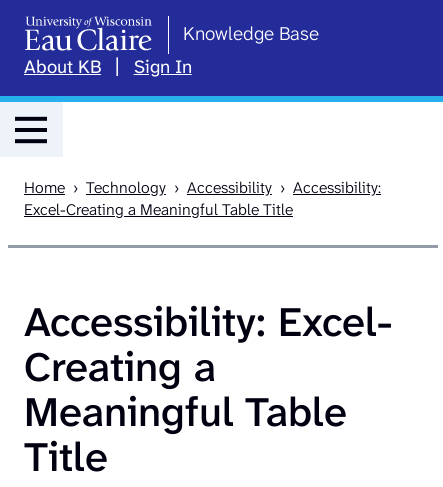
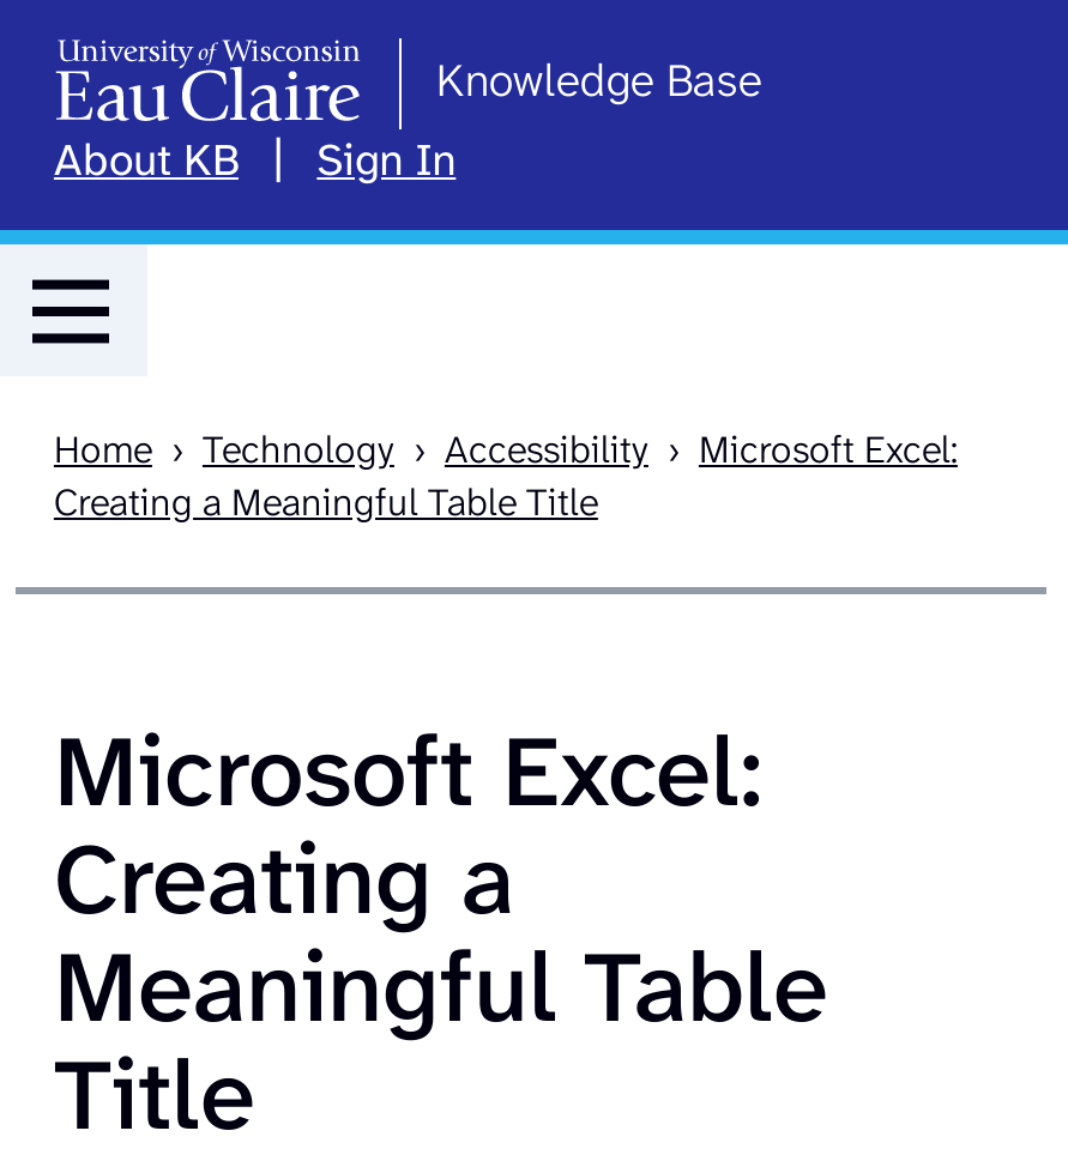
- Accessibility:
- Excel-Creating a Meaningful Table Title
+ Microsoft Excel:
+ Creating a Meaningful Table Title

- Accessibility: Excel-
+ Microsoft Excel:
